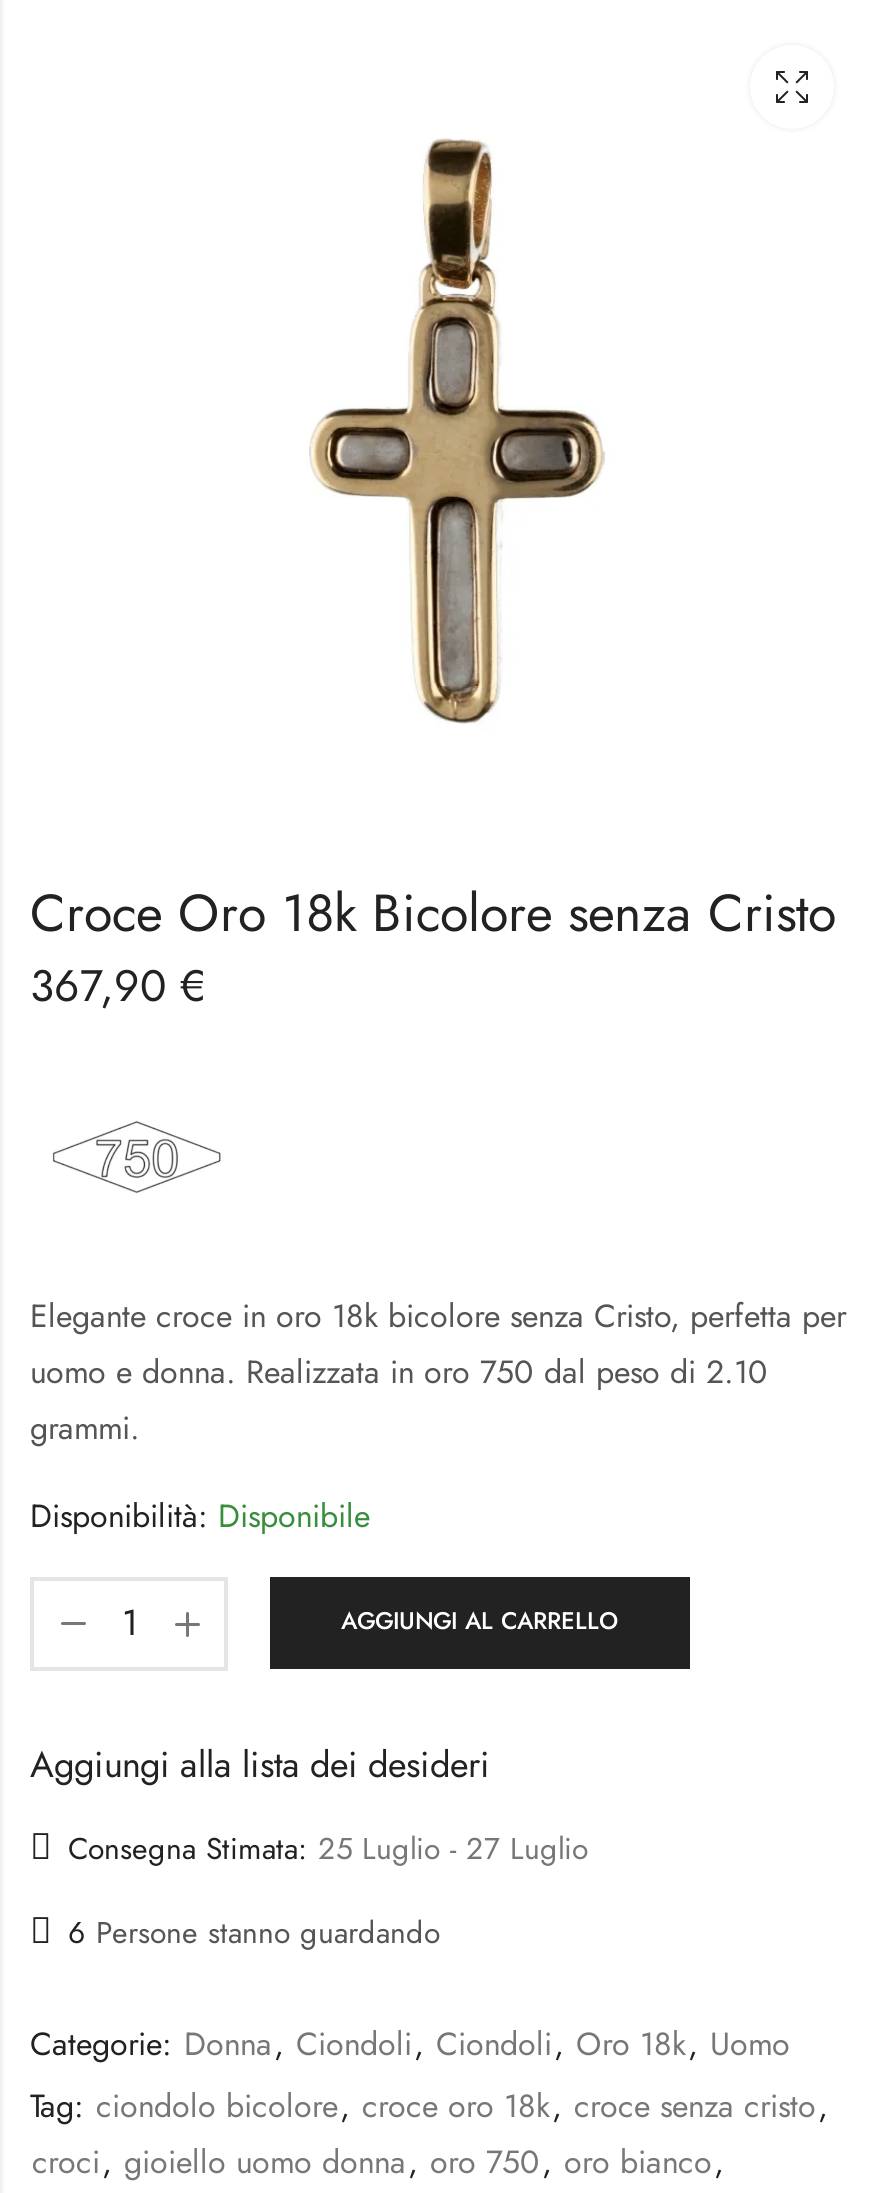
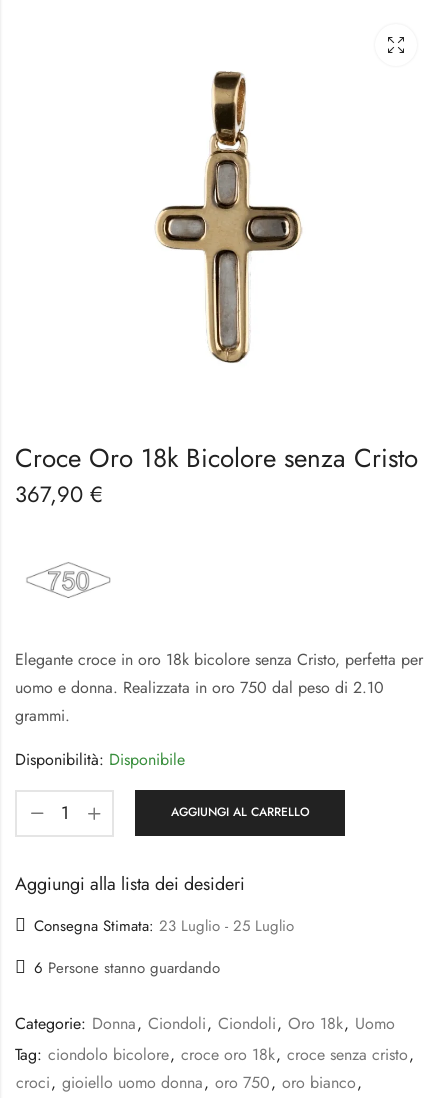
- Consegna Stimata: 25 Luglio - 27 Luglio
+ Consegna Stimata: 23 Luglio - 25 Luglio
